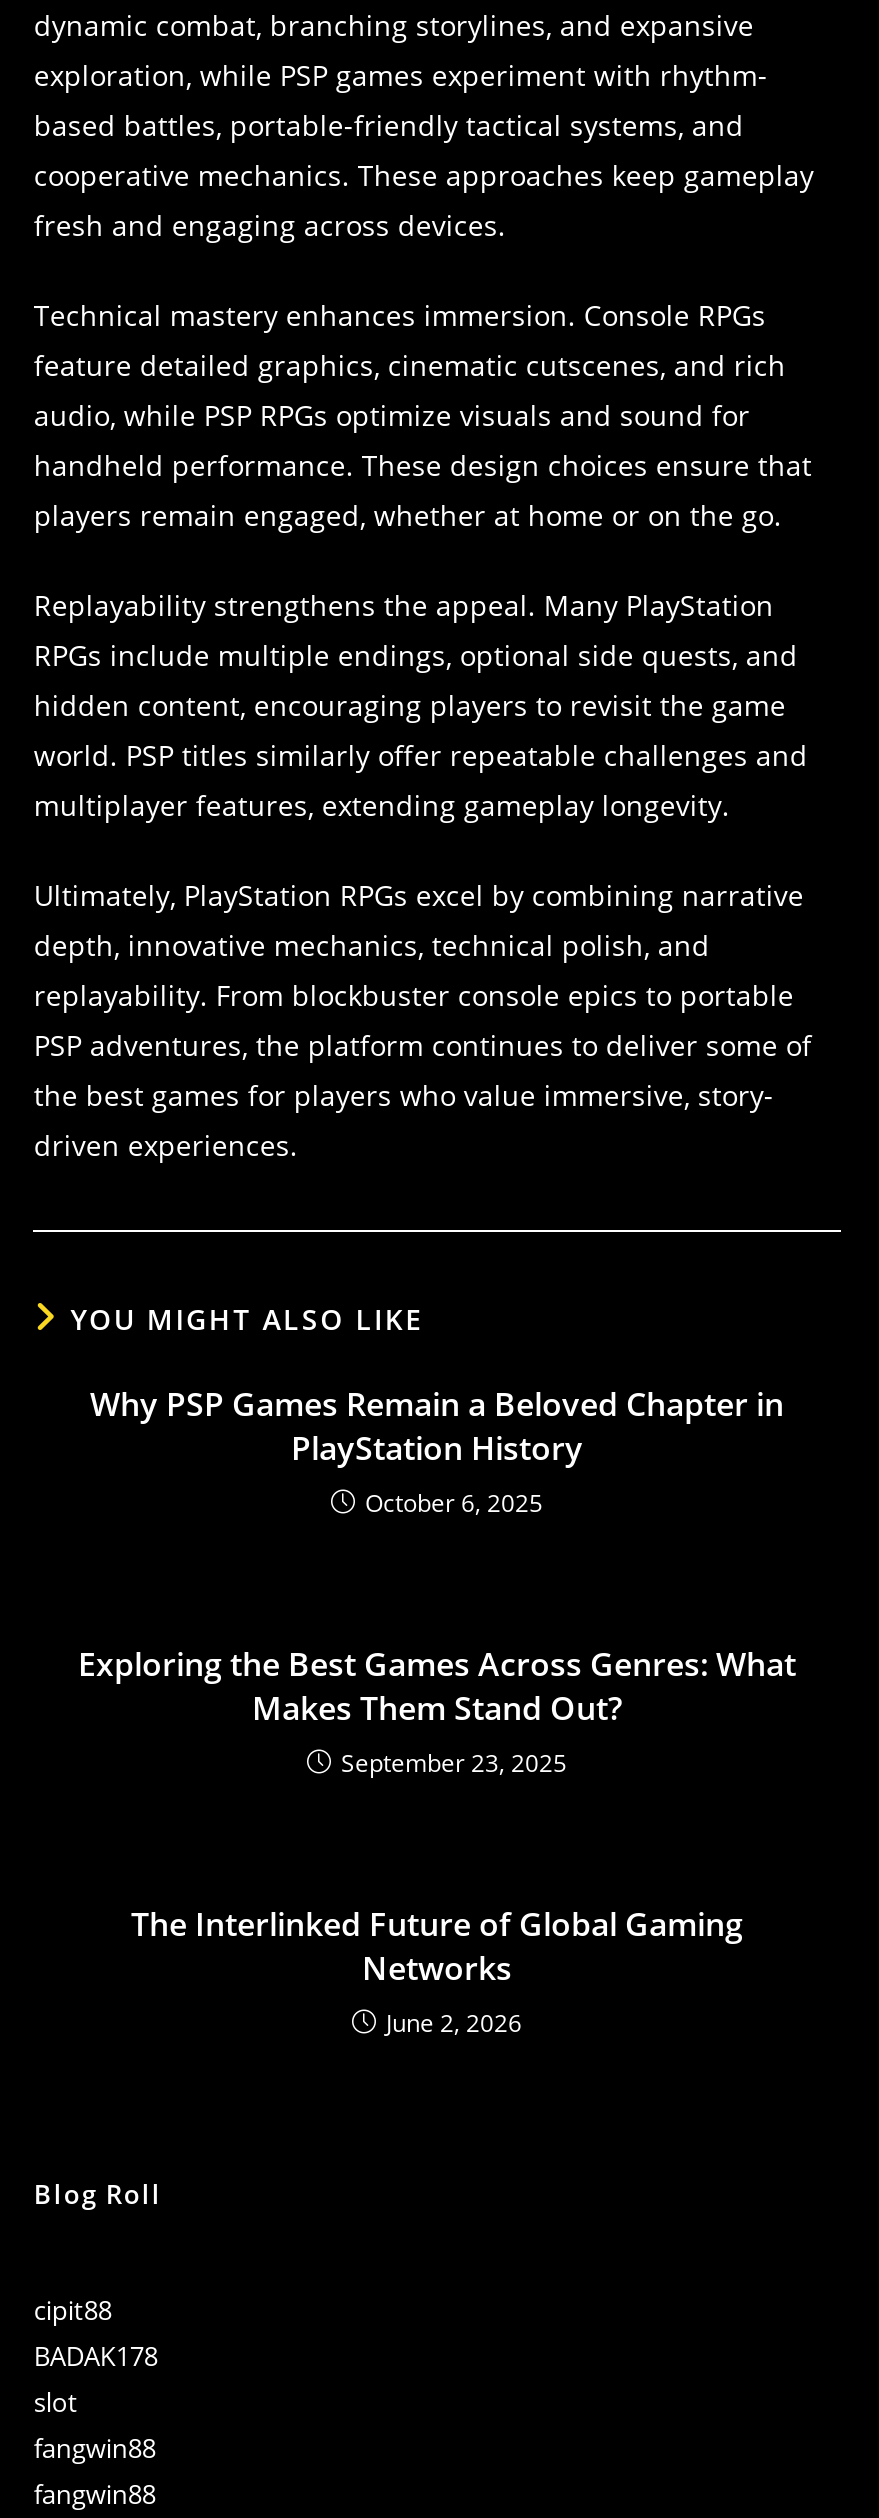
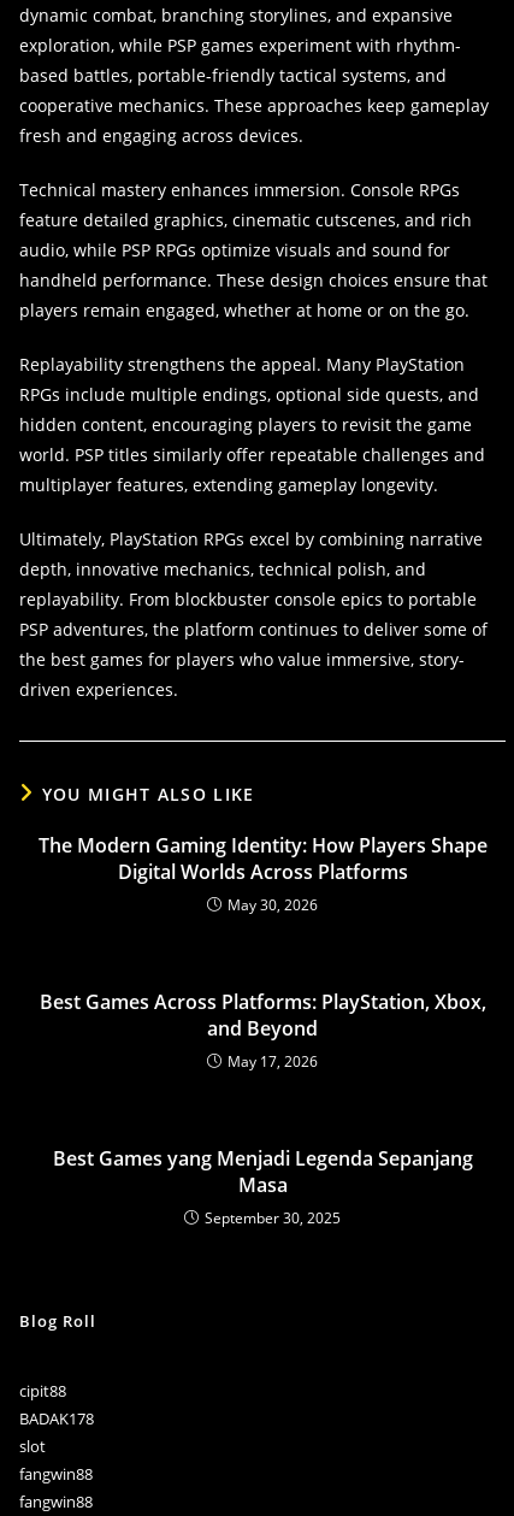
- Why PSP Games Remain a Beloved Chapter in
- PlayStation History
- October 6, 2025
+ The Modern Gaming Identity: How Players Shape
+ Digital Worlds Across Platforms
+ May 30, 2026

- Exploring the Best Games Across Genres: What
- Makes Them Stand Out?
- September 23, 2025
+ Best Games Across Platforms: PlayStation, Xbox,
+ and Beyond
+ May 17, 2026

- The Interlinked Future of Global Gaming
- Networks
- June 2, 2026
+ Best Games yang Menjadi Legenda Sepanjang
+ Masa
+ September 30, 2025
